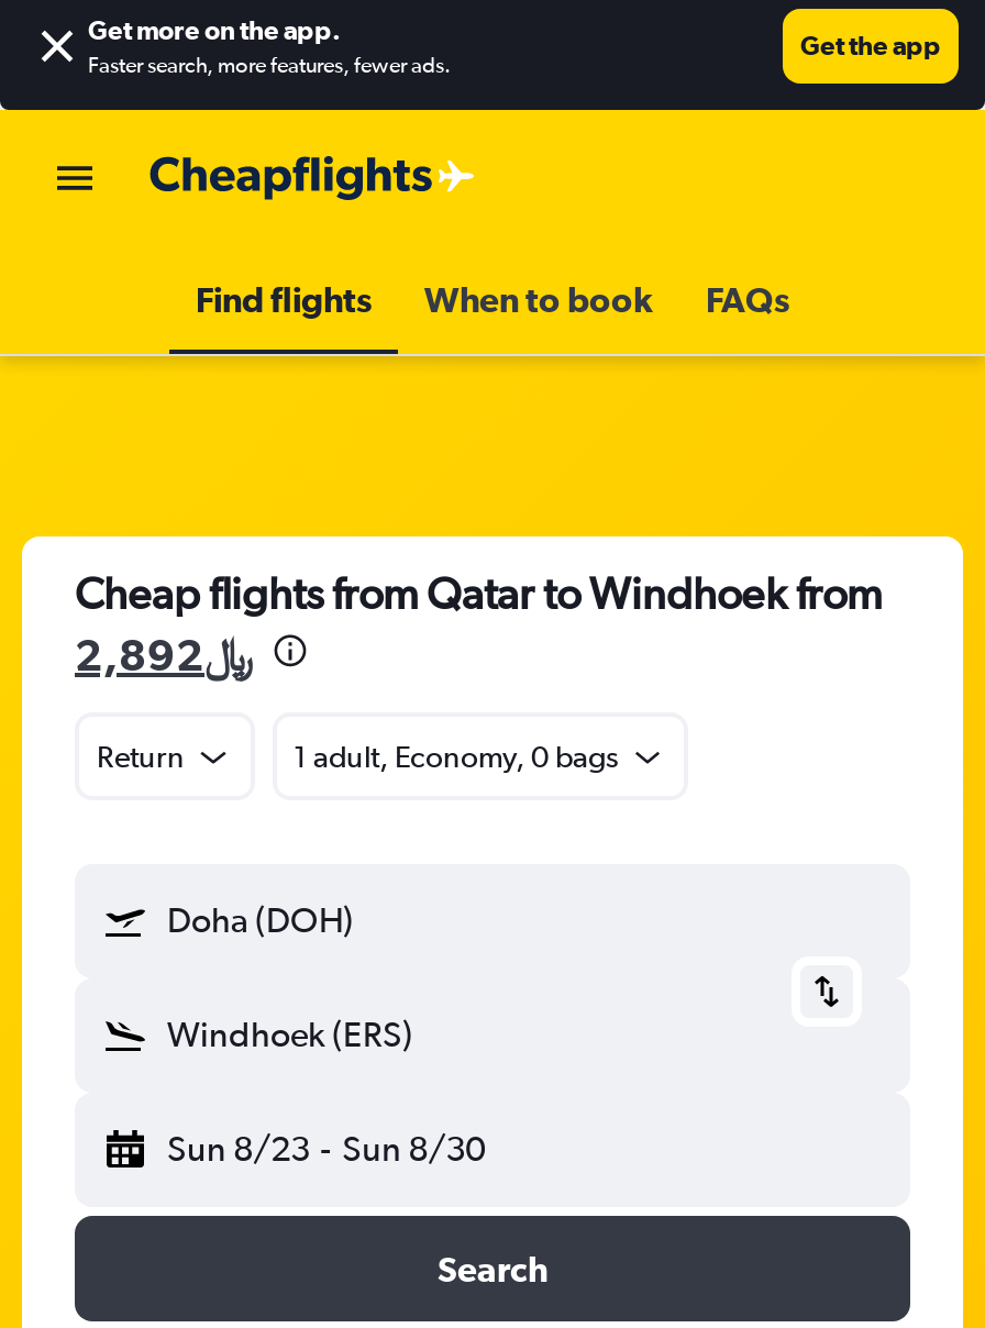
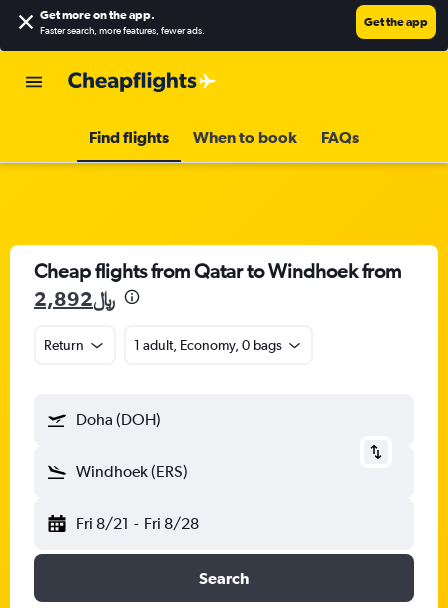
- Sun 8/23 - Sun 8/30
+ Fri 8/21 - Fri 8/28
